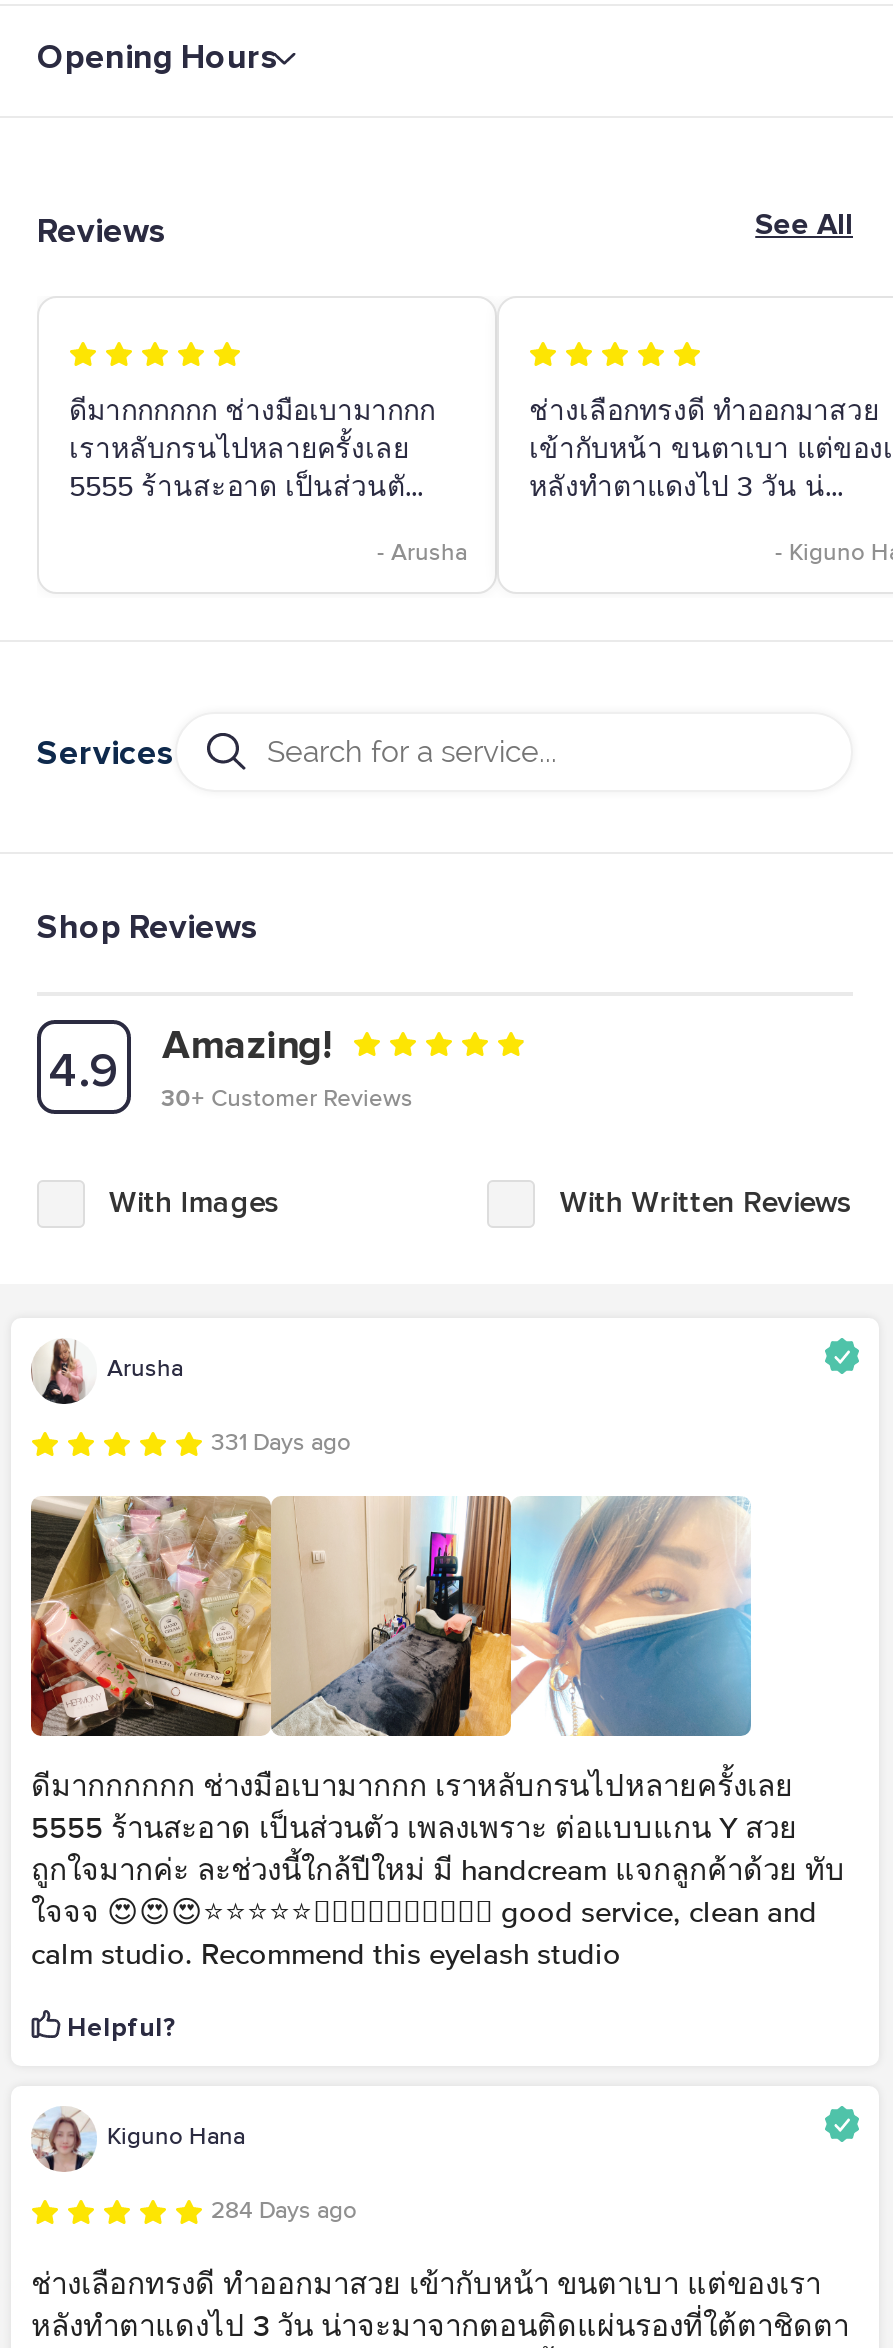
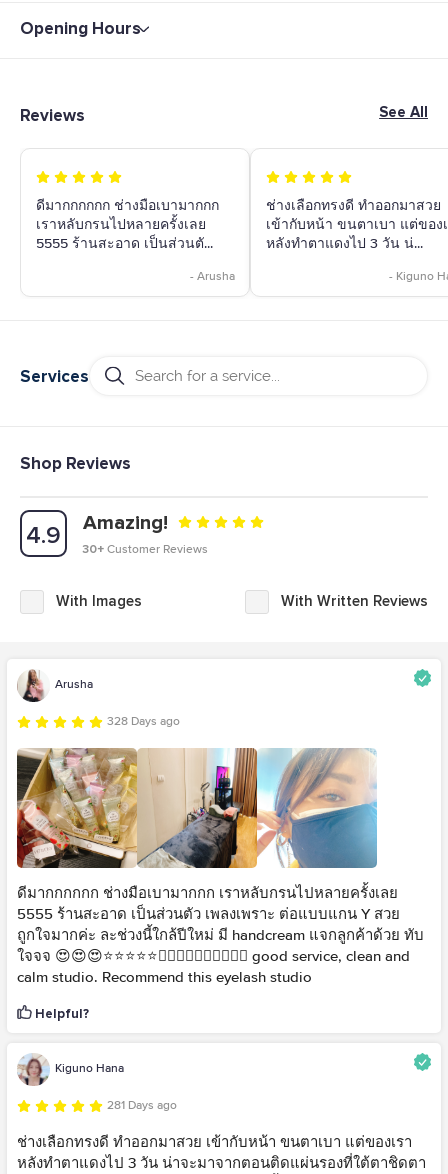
- 331 Days ago
+ 328 Days ago

- 284 Days ago
+ 281 Days ago
